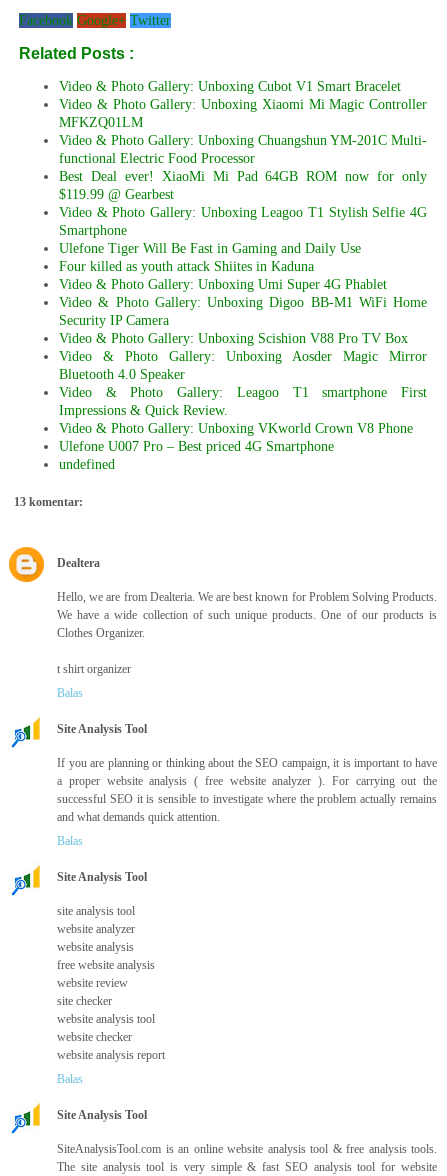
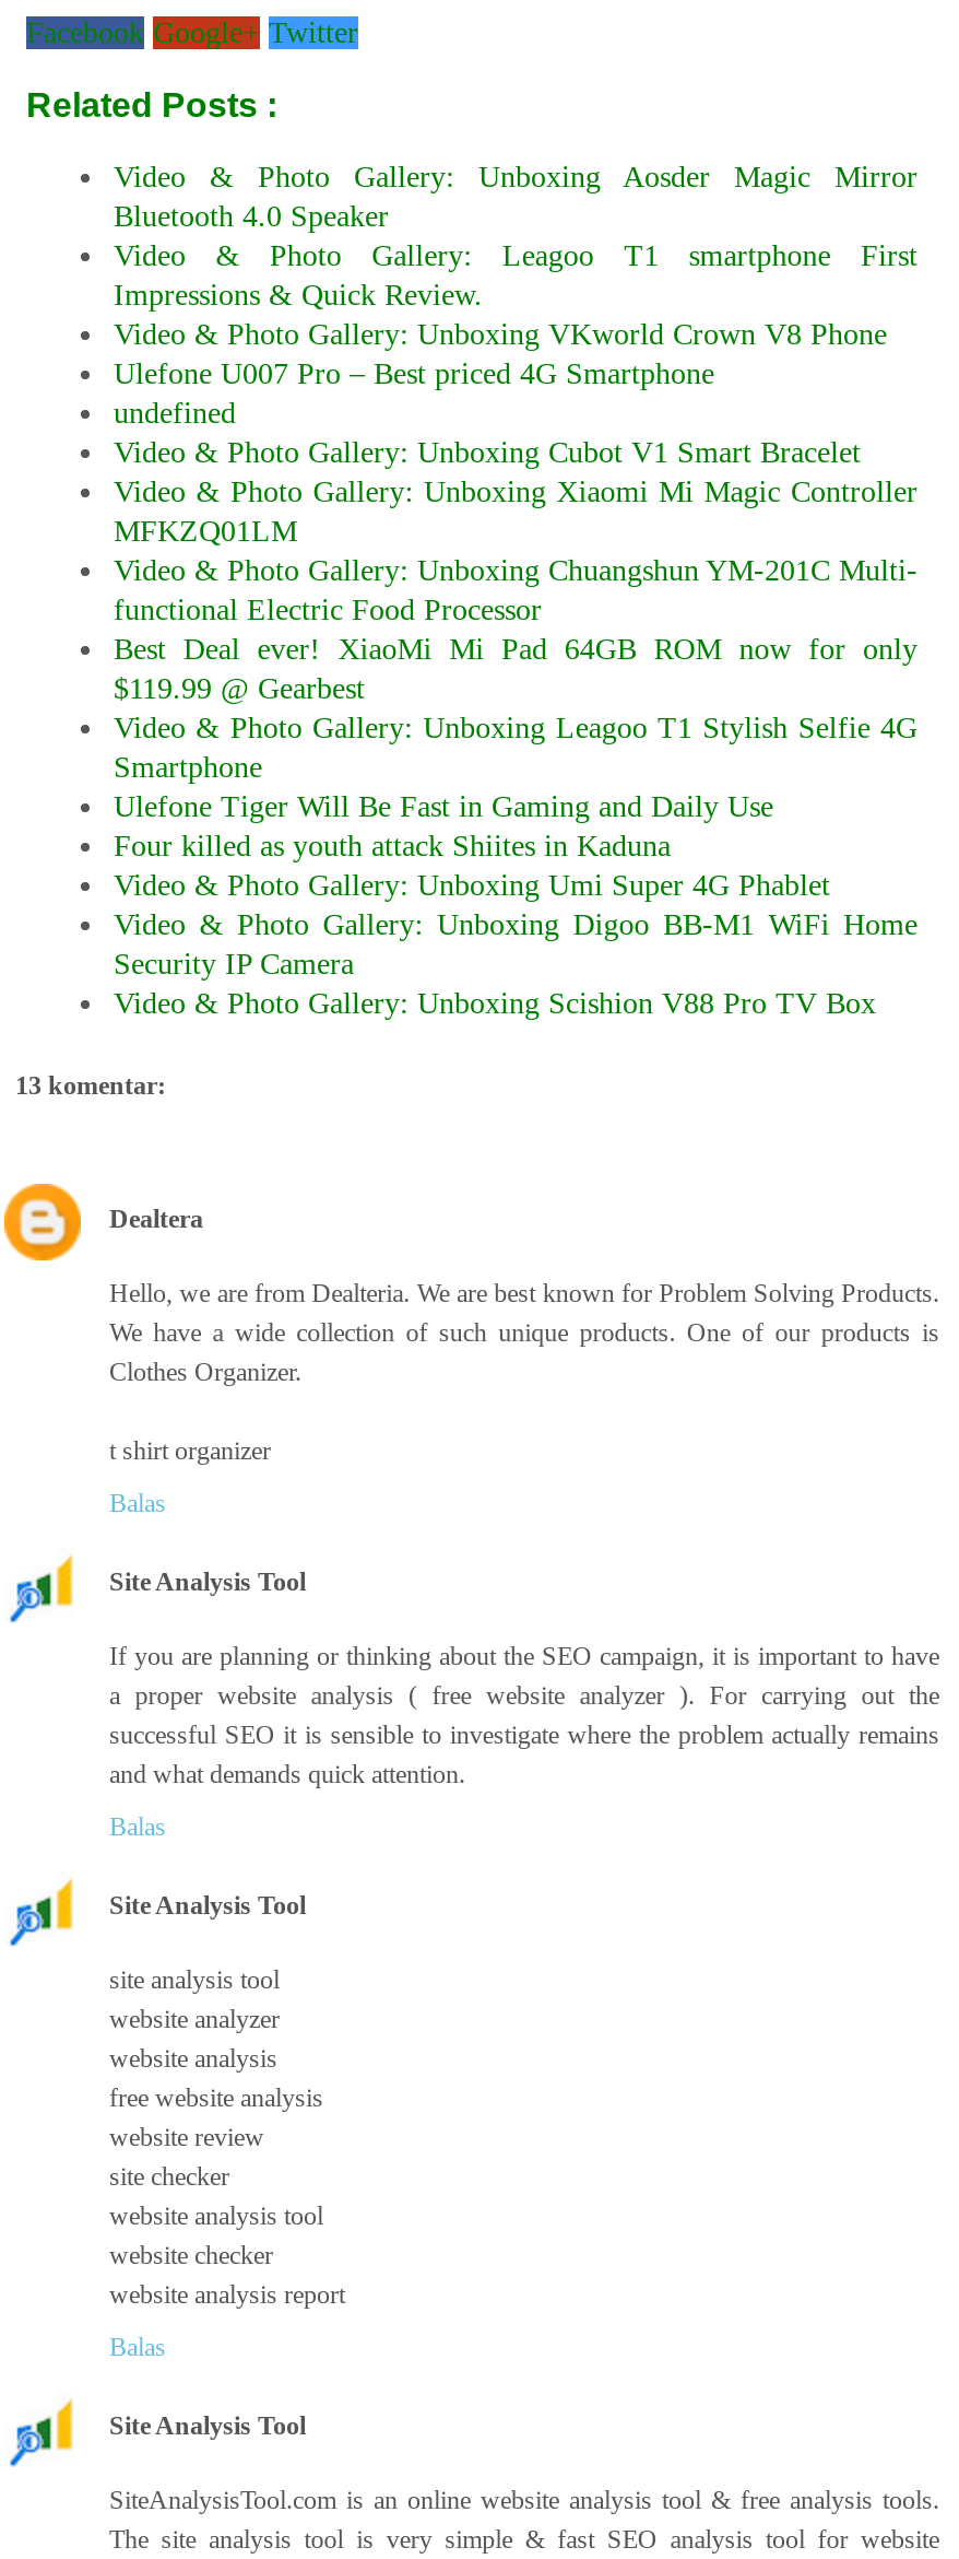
moved down: Video & Photo Gallery: Unboxing Cubot V1 Smart Bracelet | Video & Photo Gallery: Unboxing Xiaomi Mi Magic Controller | MFKZQ01LM | ... | Security IP Camera | Video & Photo Gallery: Unboxing Scishion V88 Pro TV Box

moved up: Video & Photo Gallery: Unboxing Aosder Magic Mirror | Bluetooth 4.0 Speaker | Video & Photo Gallery: Leagoo T1 smartphone First | Impressions & Quick Review. | Video & Photo Gallery: Unboxing VKworld Crown V8 Phone | Ulefone U007 Pro – Best priced 4G Smartphone | undefined
